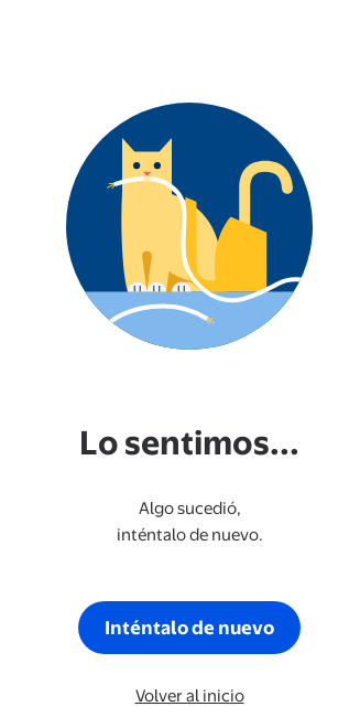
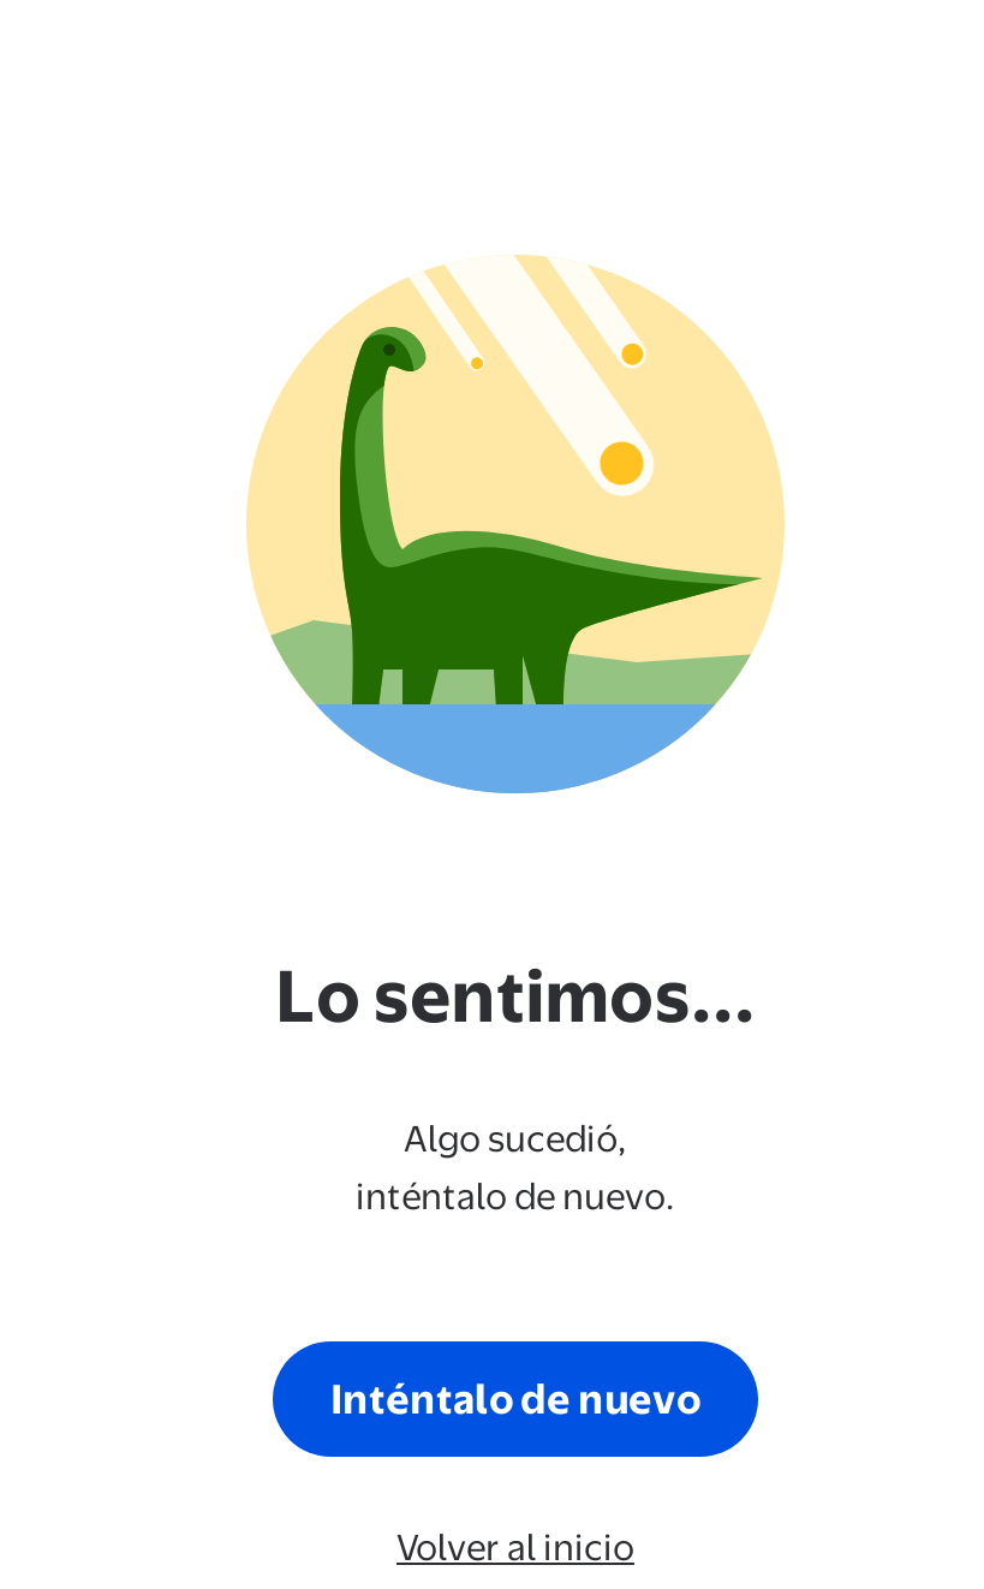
- [image]
+ [image]
